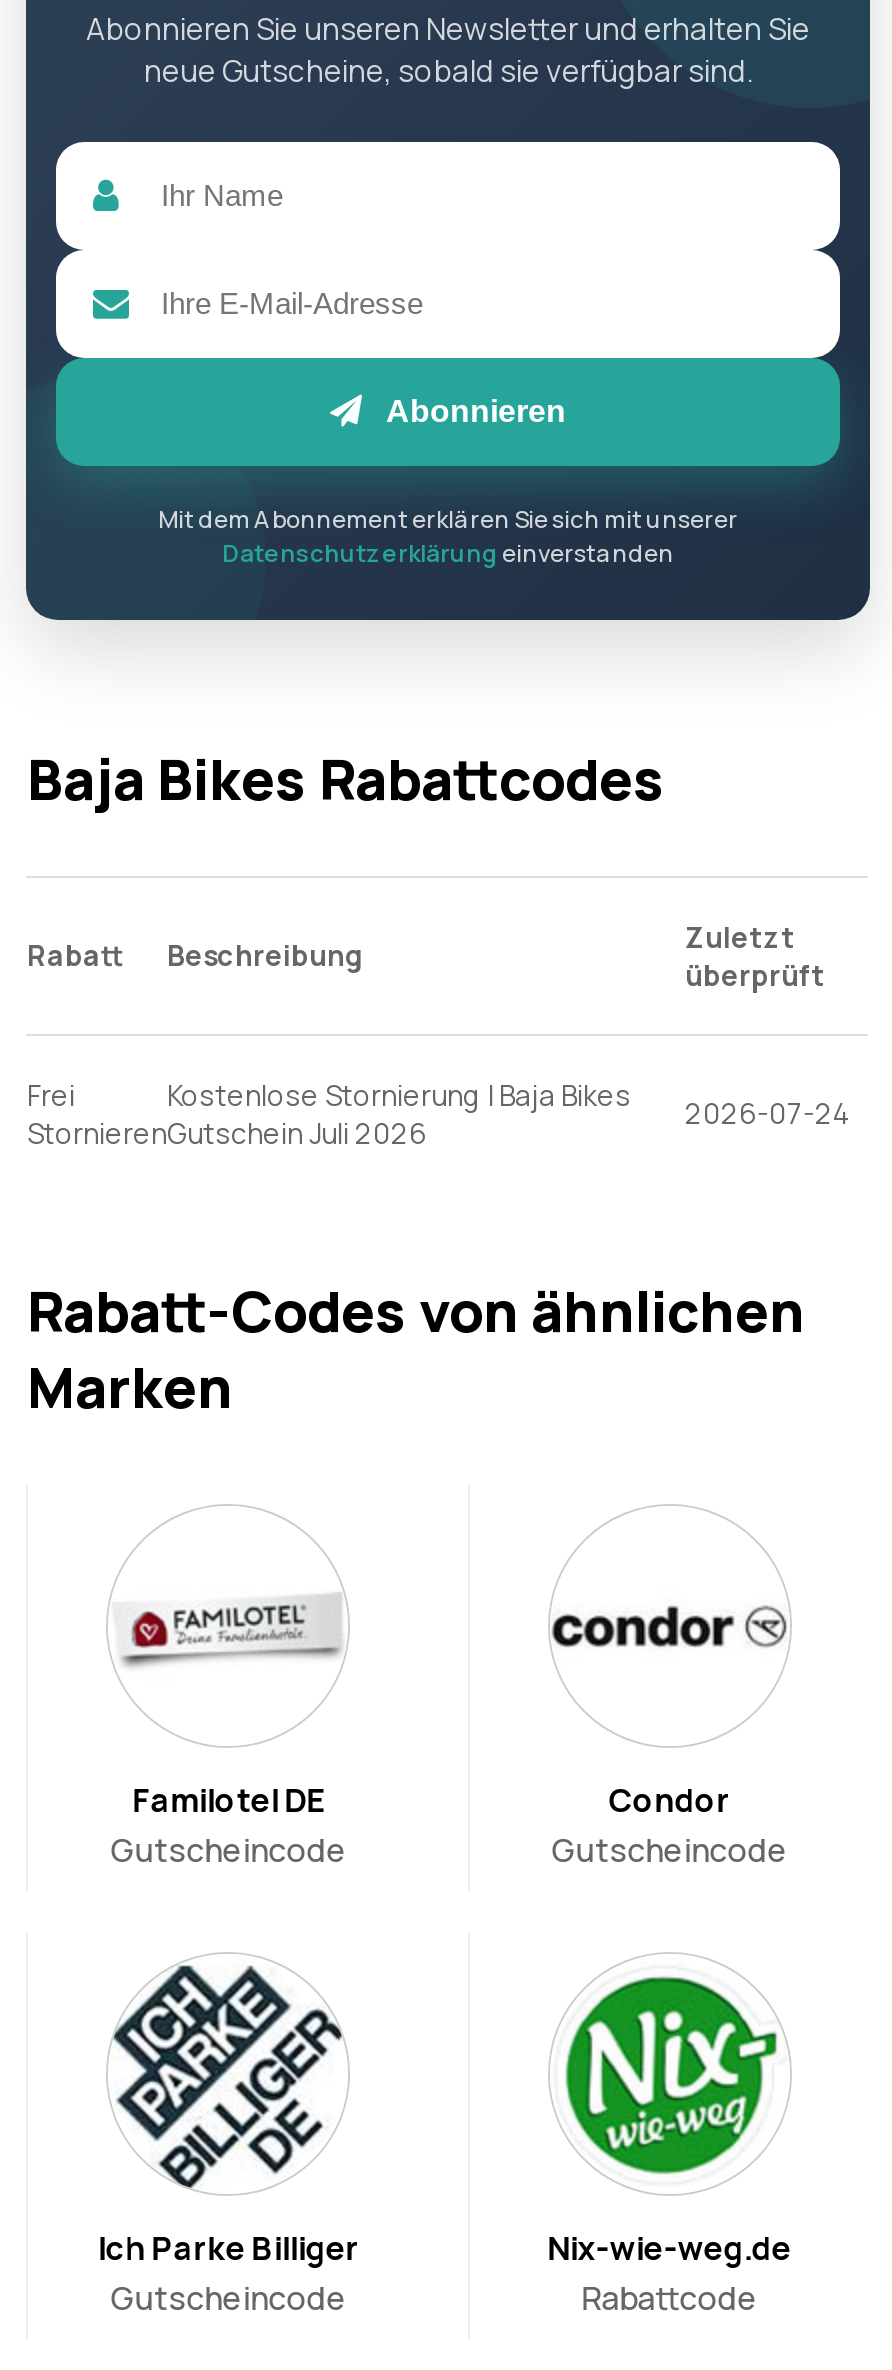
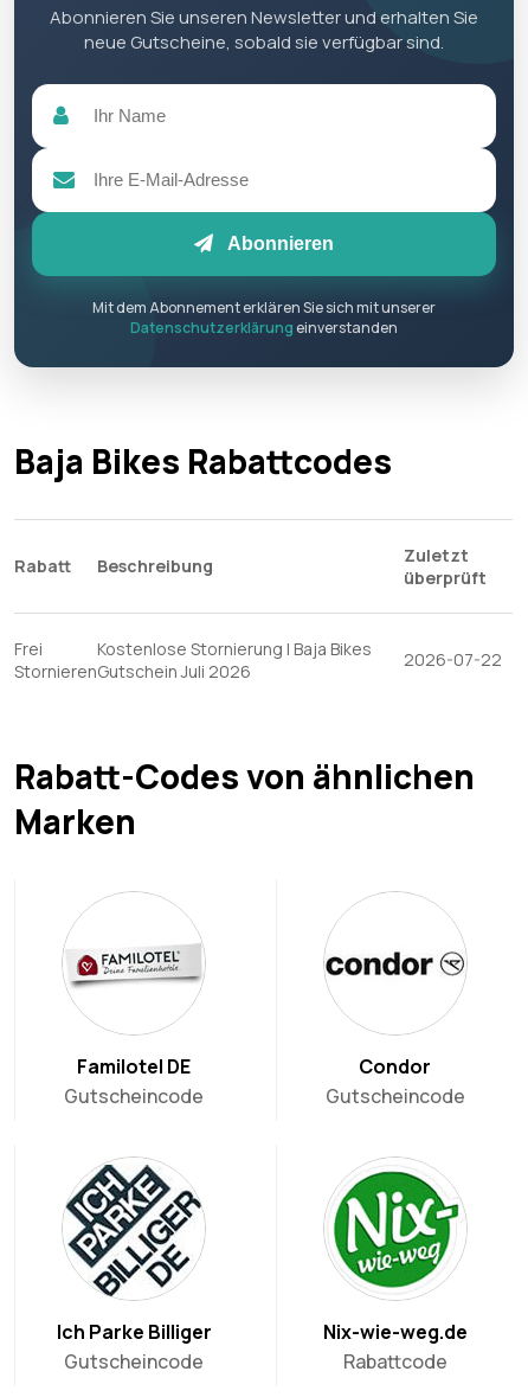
- 2026-07-24
+ 2026-07-22
